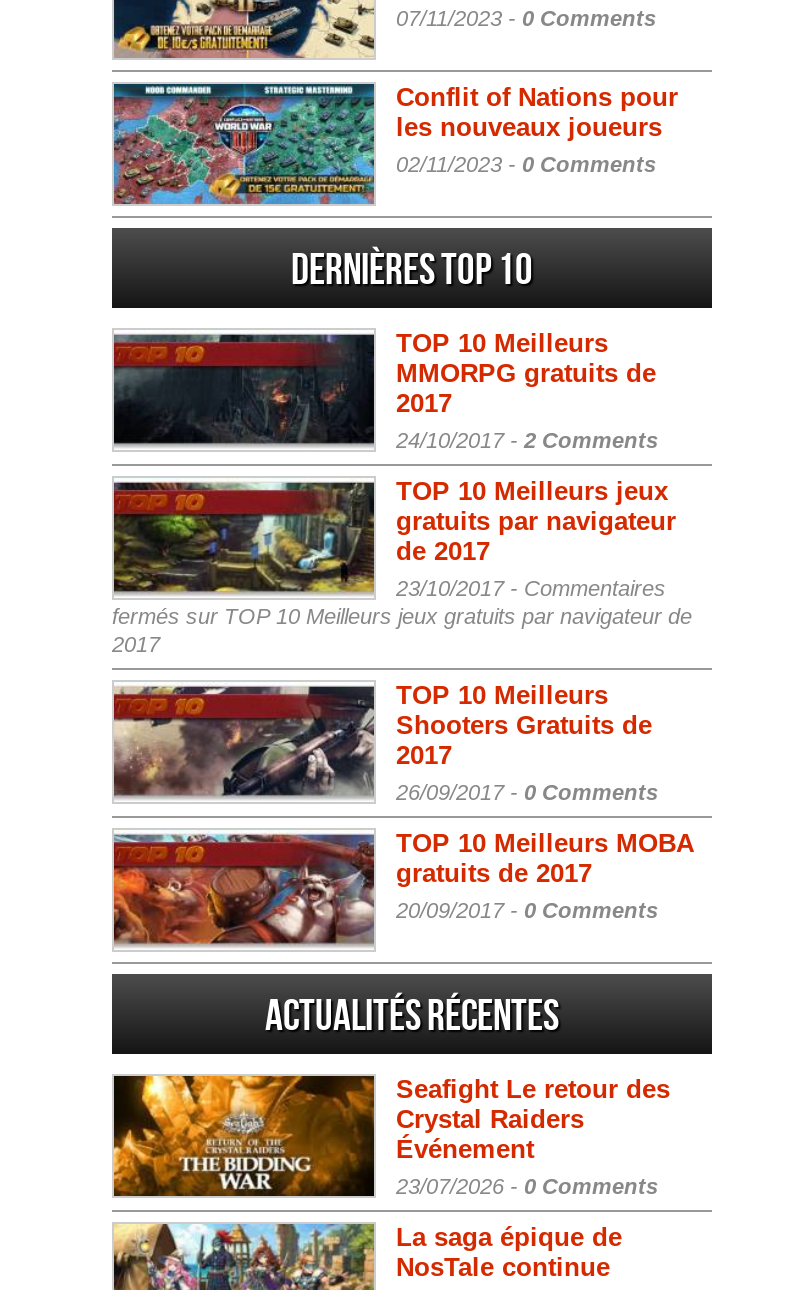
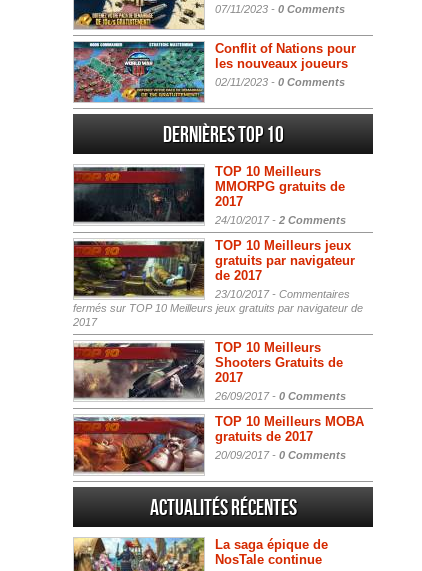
- [image]
- Seafight Le retour des
- Crystal Raiders
- Événement
- 23/07/2026 - 0 Comments
